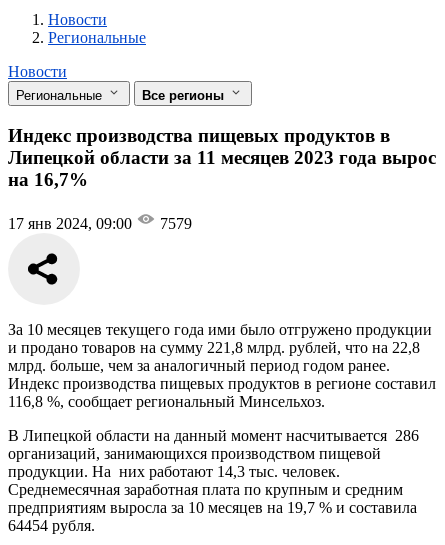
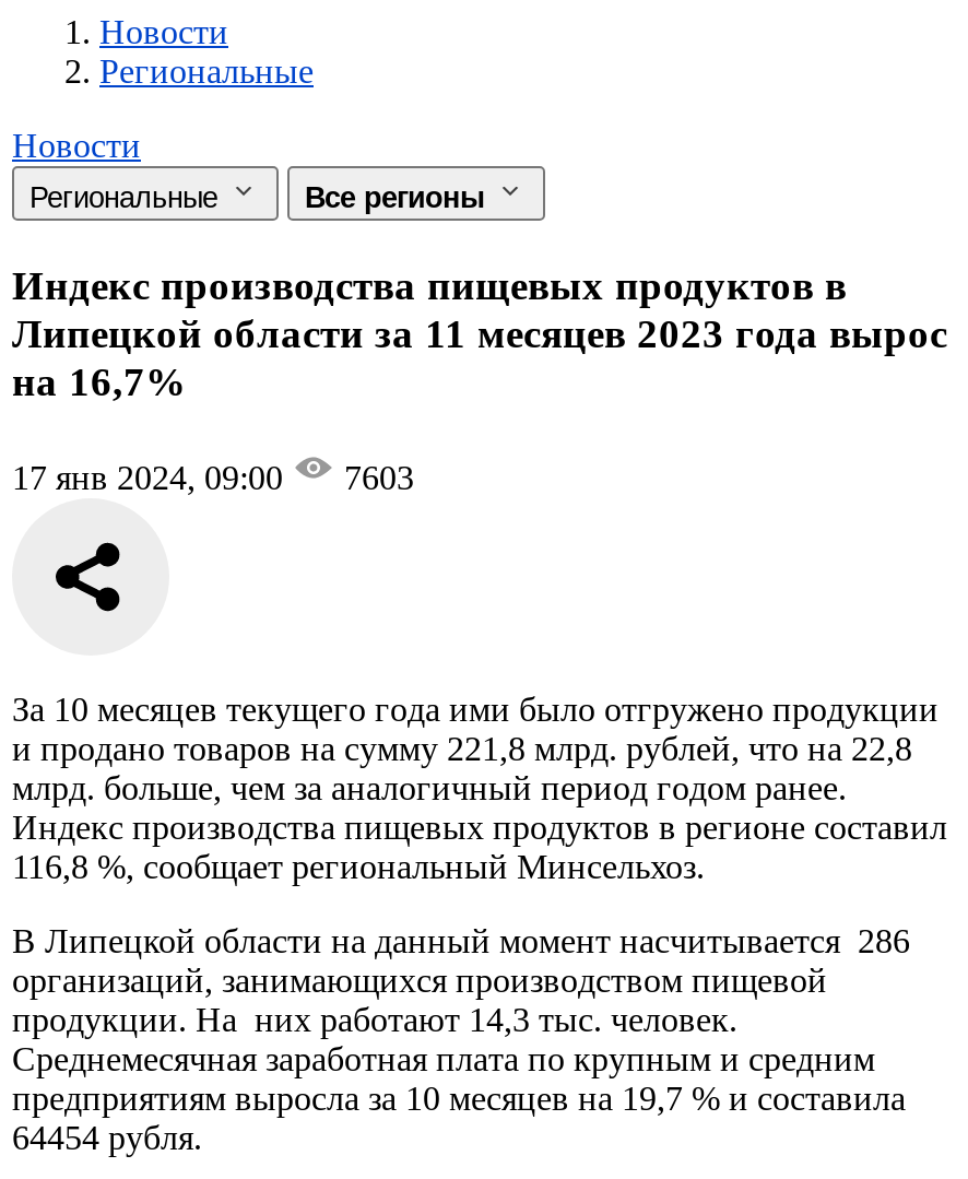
- 17 янв 2024, 09:00 7579
+ 17 янв 2024, 09:00 7603
